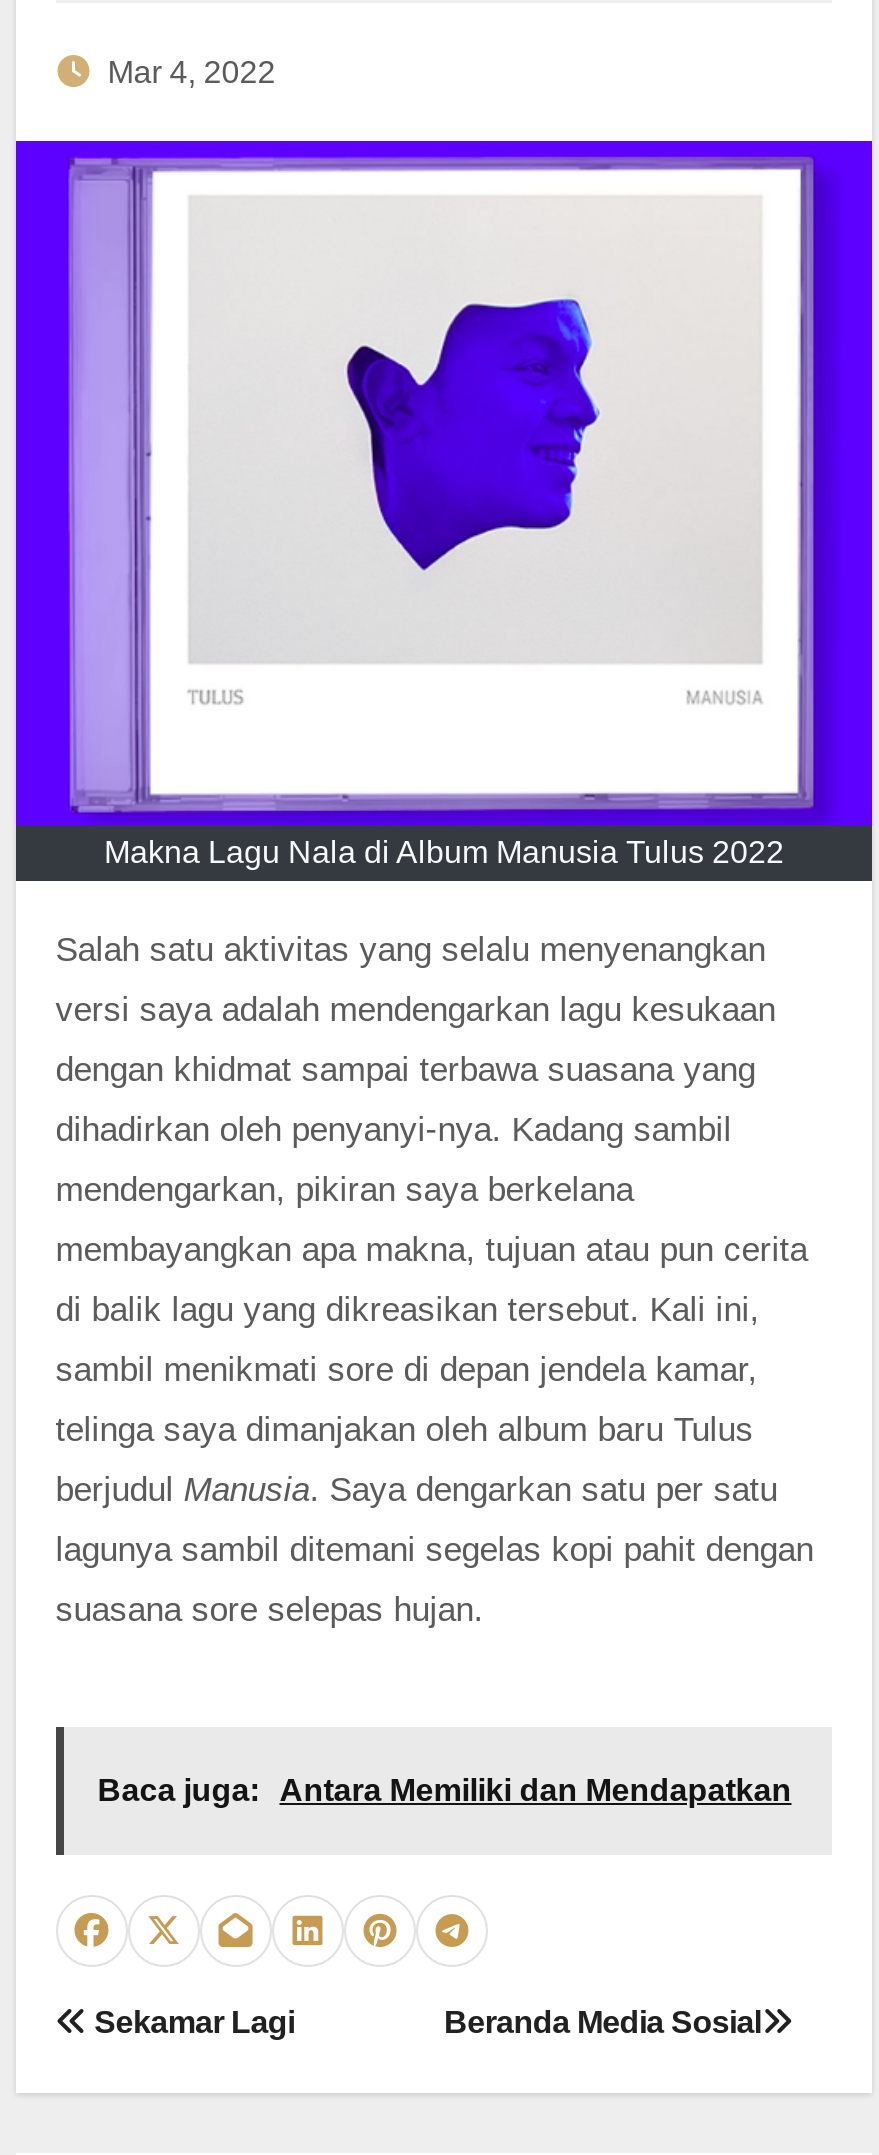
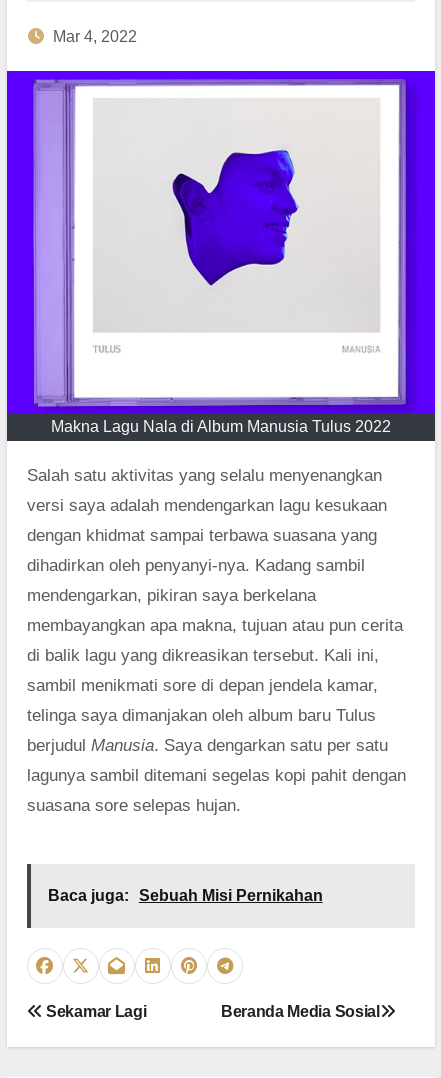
- Baca juga: Antara Memiliki dan Mendapatkan
+ Baca juga: Sebuah Misi Pernikahan
